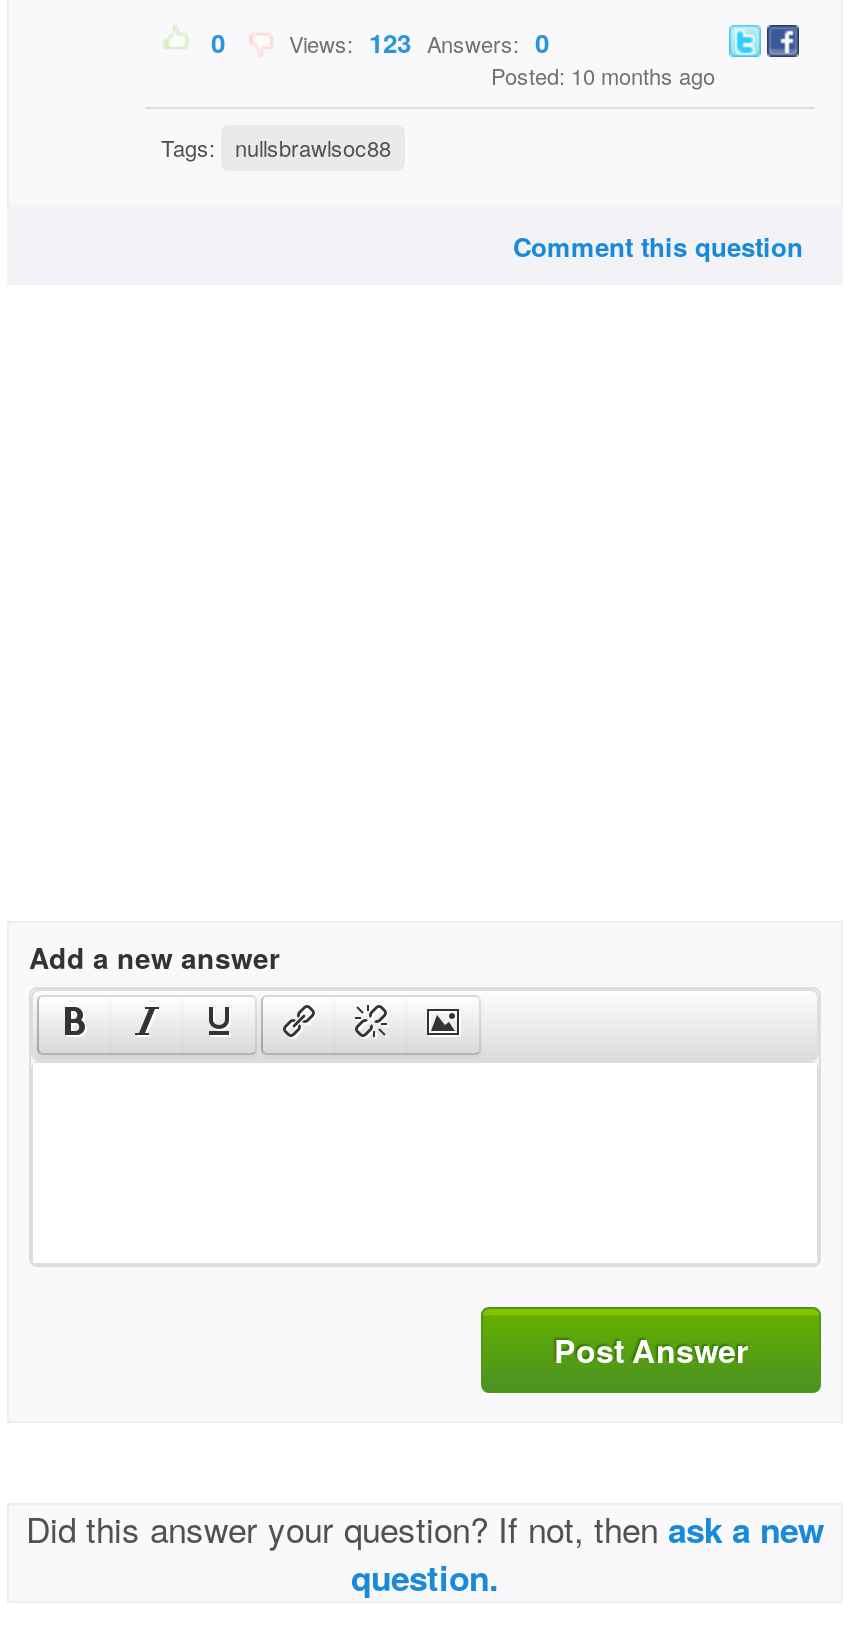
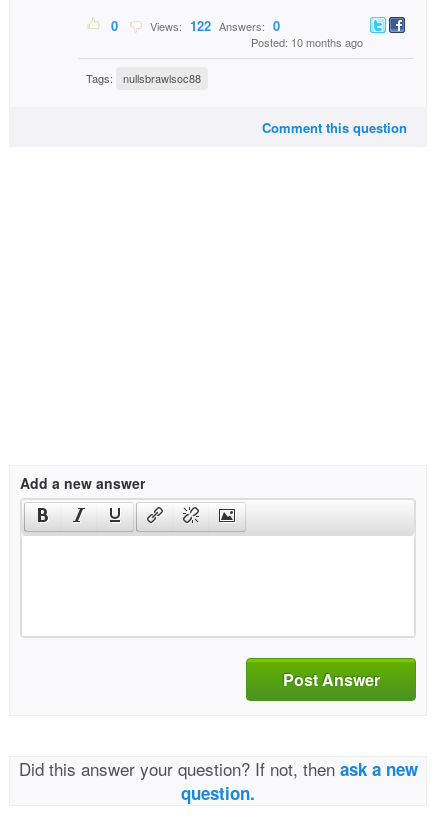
- Views: 123 Answers: 0
+ Views: 122 Answers: 0
